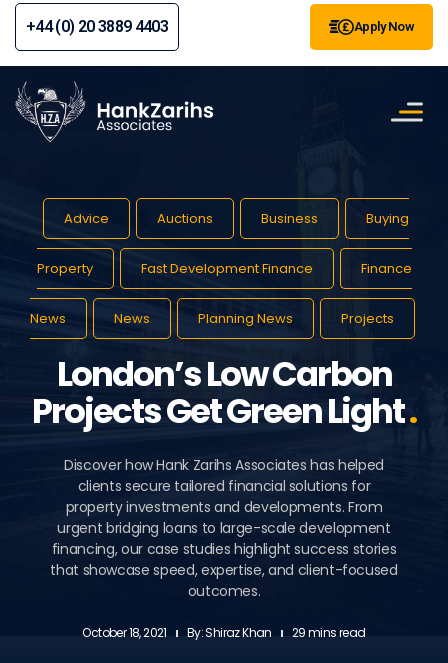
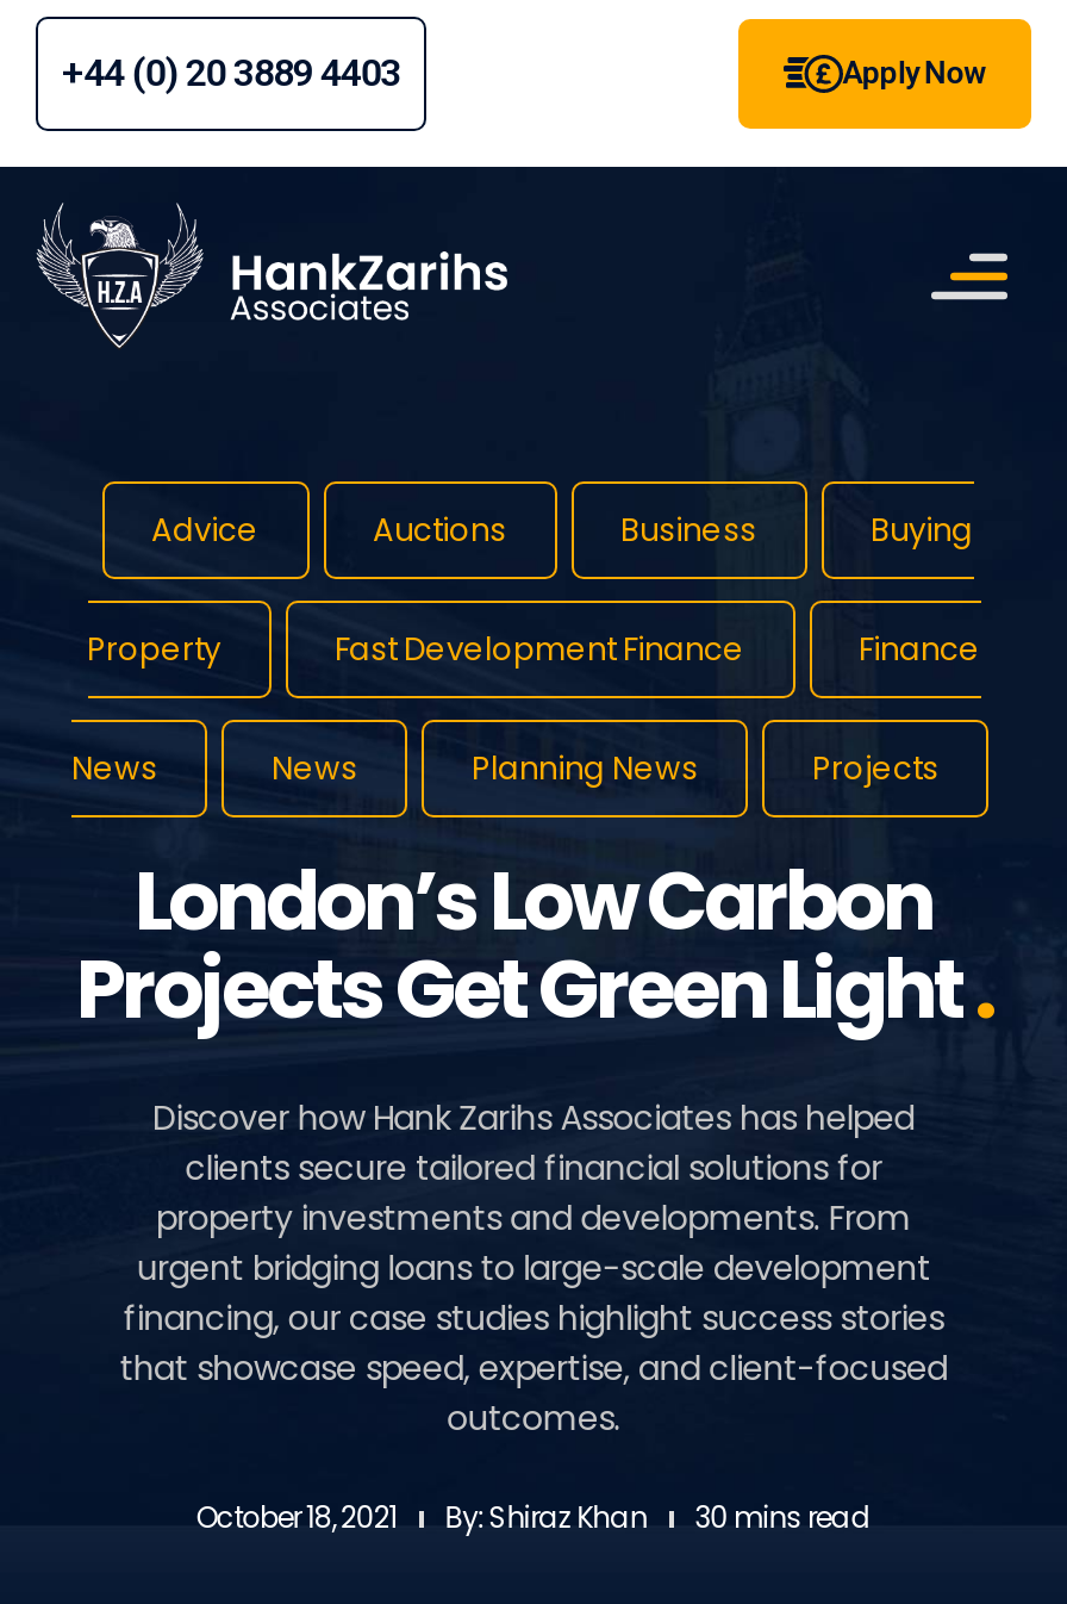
- October 18, 2021 By: Shiraz Khan 29 mins read
+ October 18, 2021 By: Shiraz Khan 30 mins read
